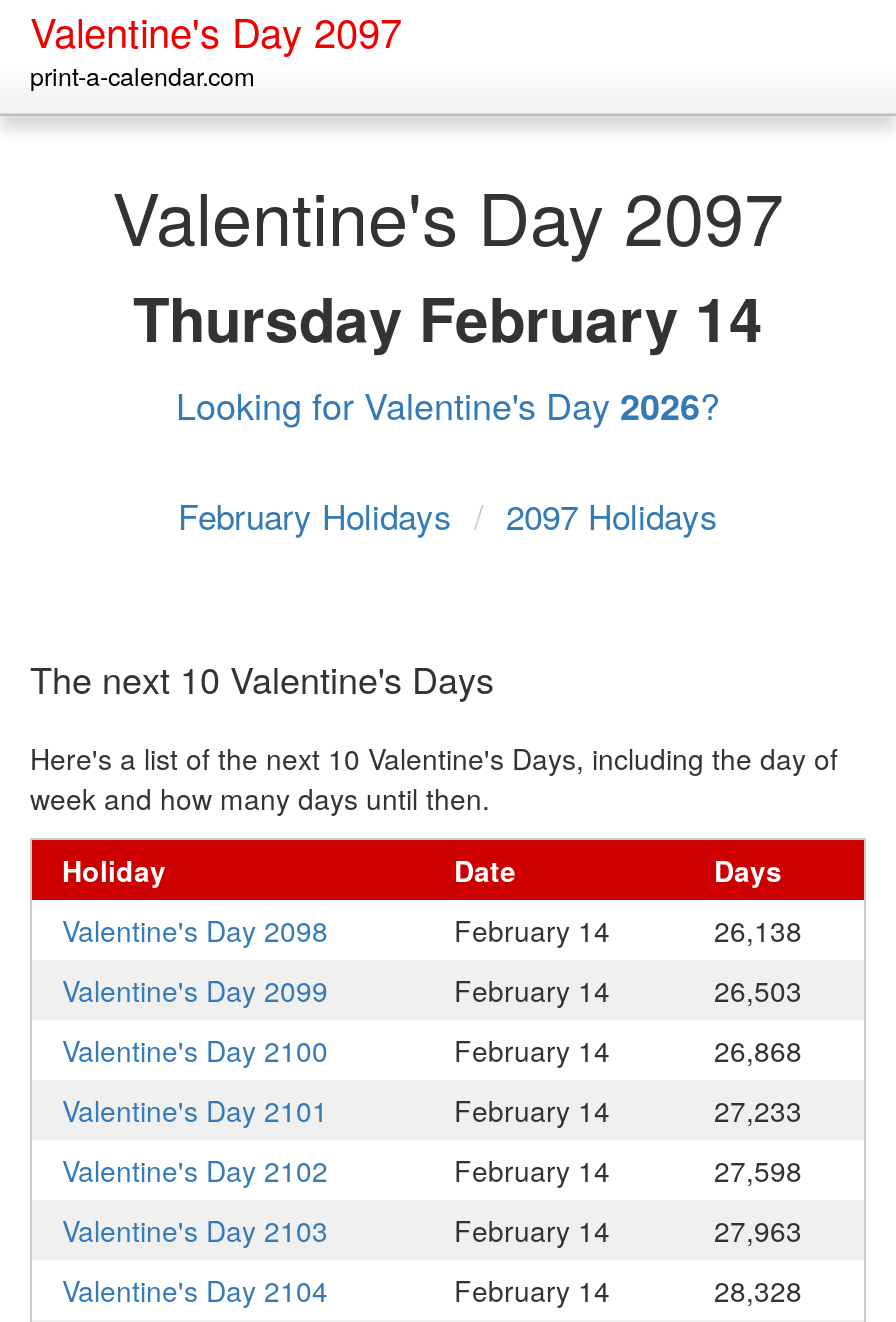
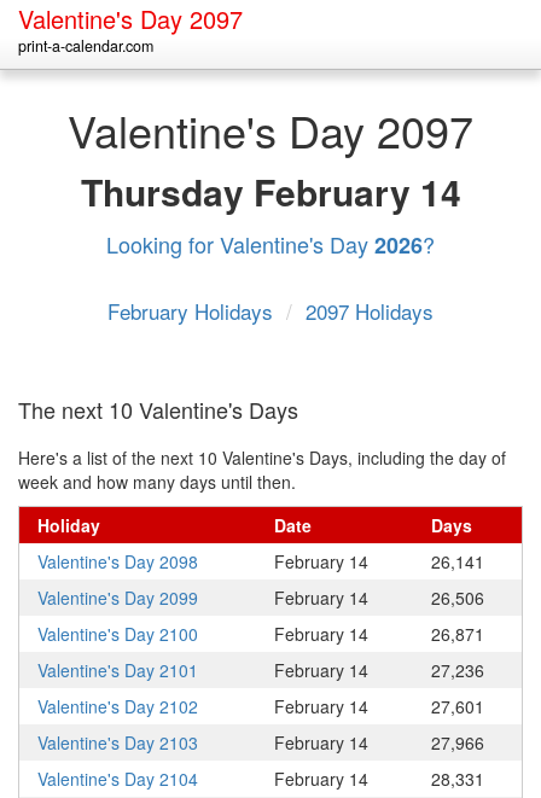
- 26,138
+ 26,141

- 26,503
+ 26,506

- 26,868
+ 26,871

- 27,233
+ 27,236

- 27,598
+ 27,601

- 27,963
+ 27,966

- 28,328
+ 28,331
